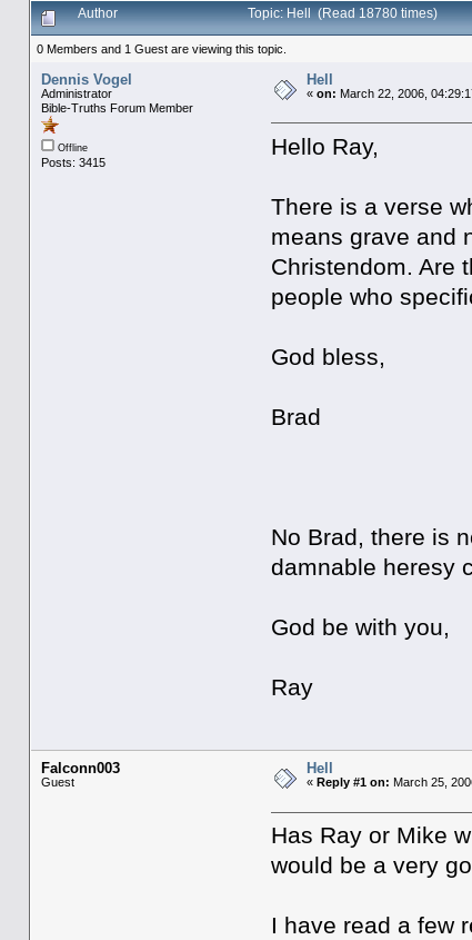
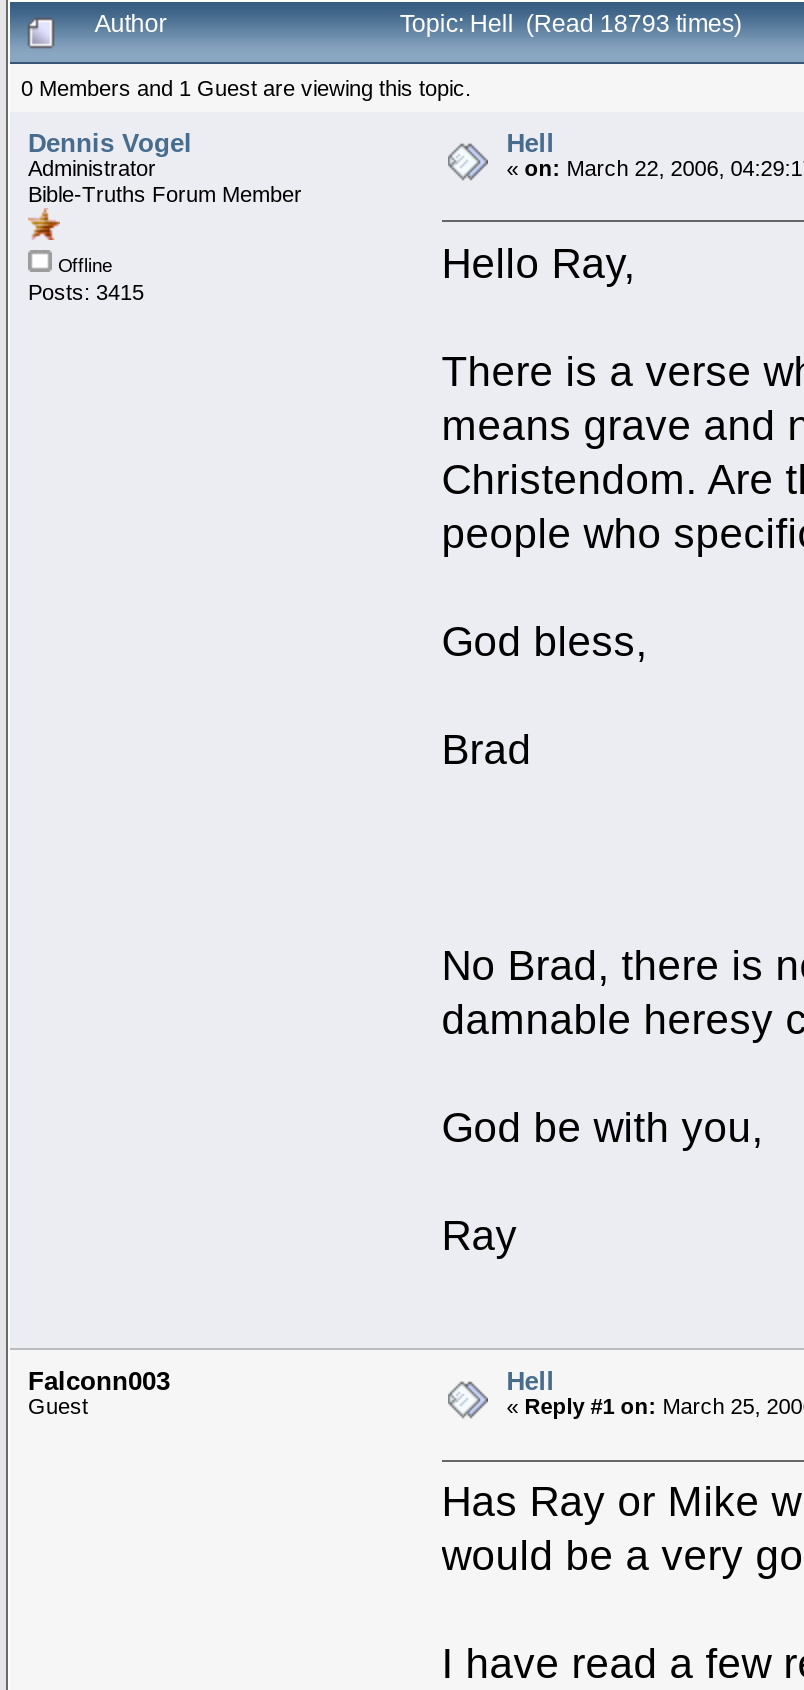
- Topic: Hell (Read 18780 times)
+ Topic: Hell (Read 18793 times)
